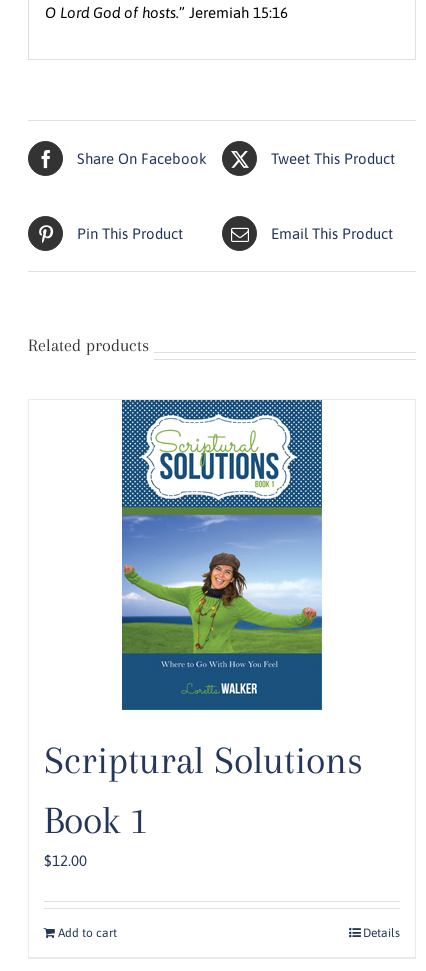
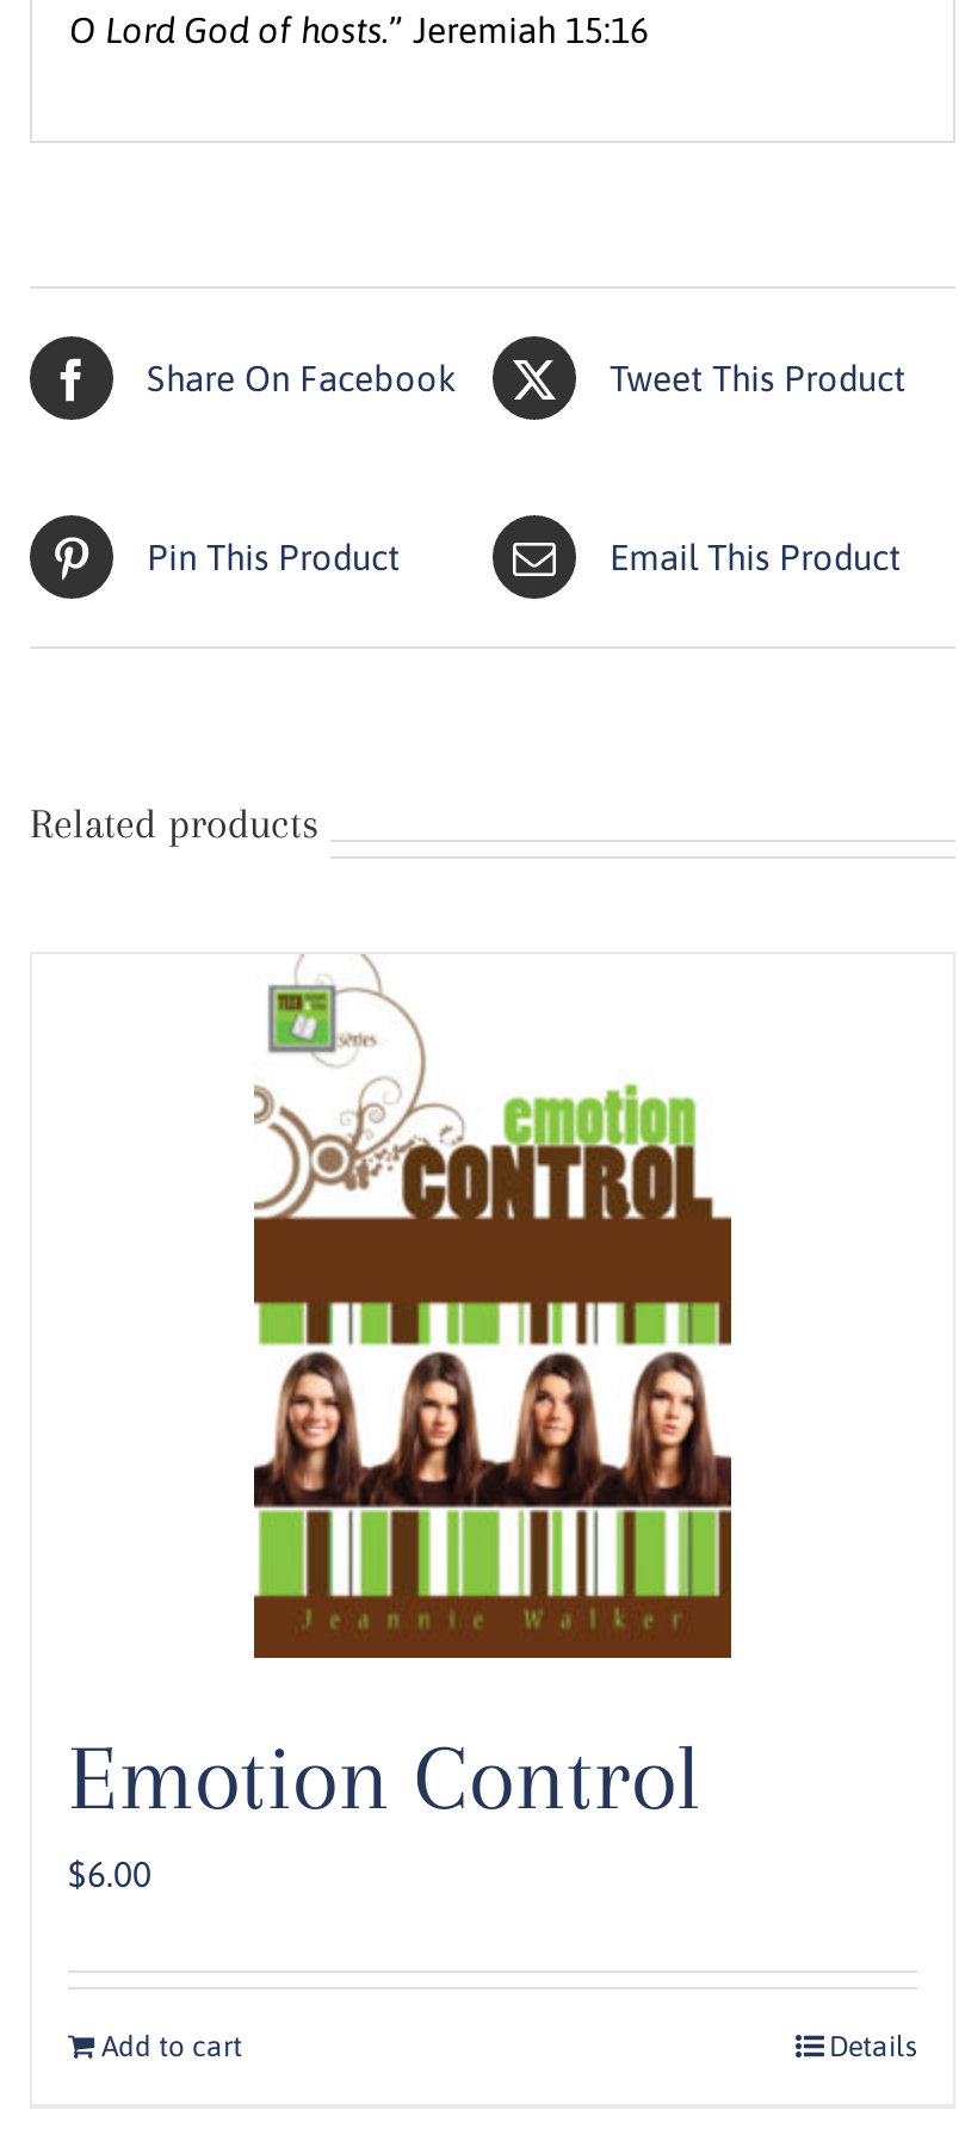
- [image]
+ [image]

- Scriptural Solutions
- Book 1
- $12.00
+ Emotion Control
+ $6.00
